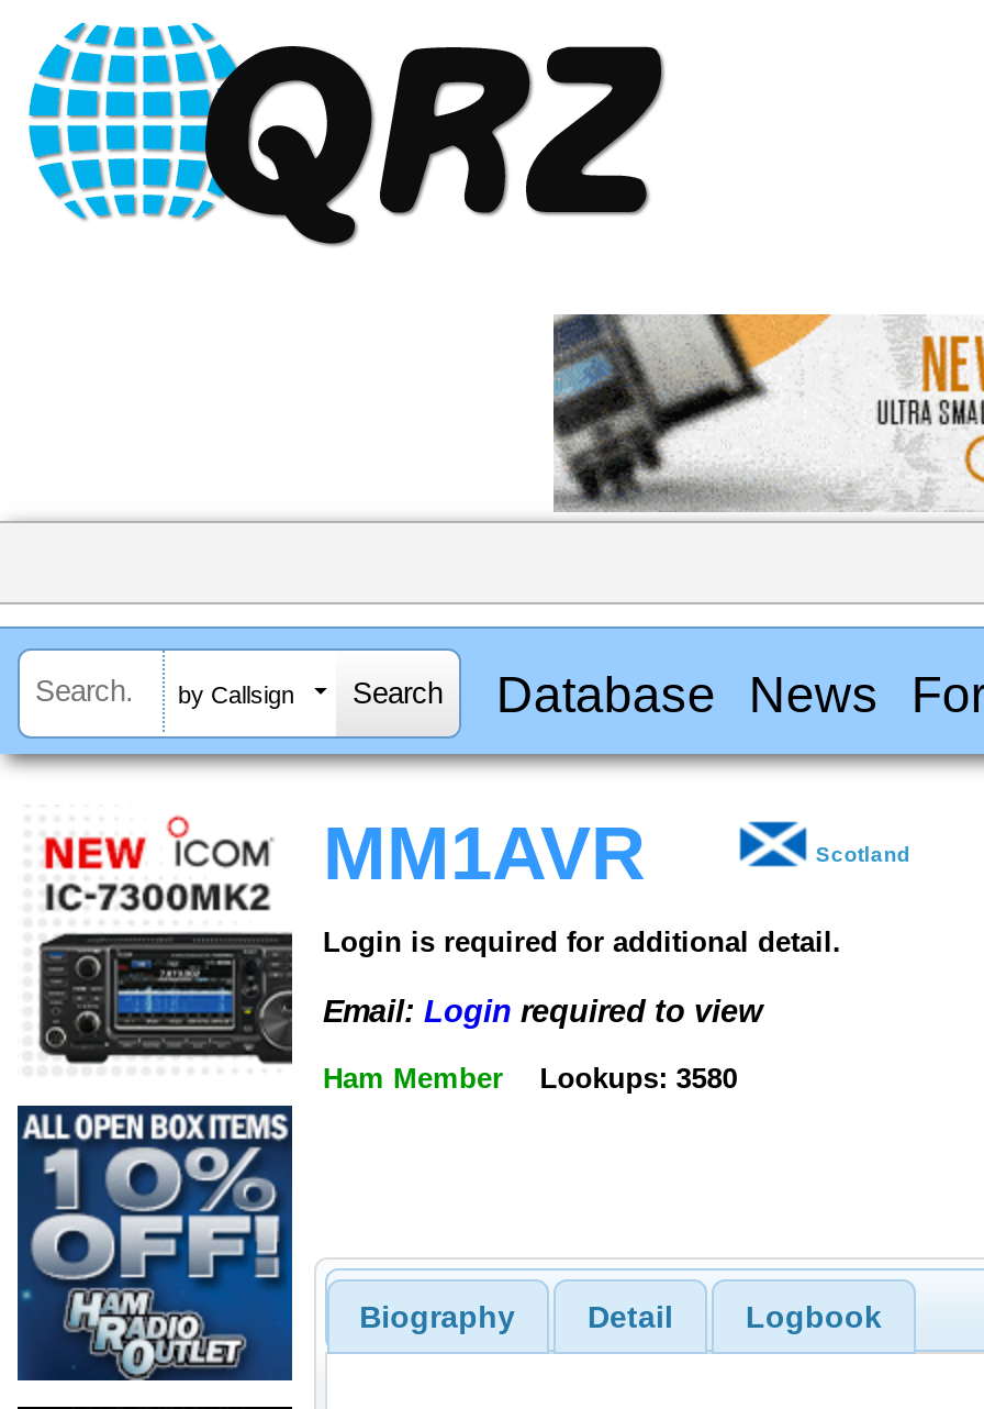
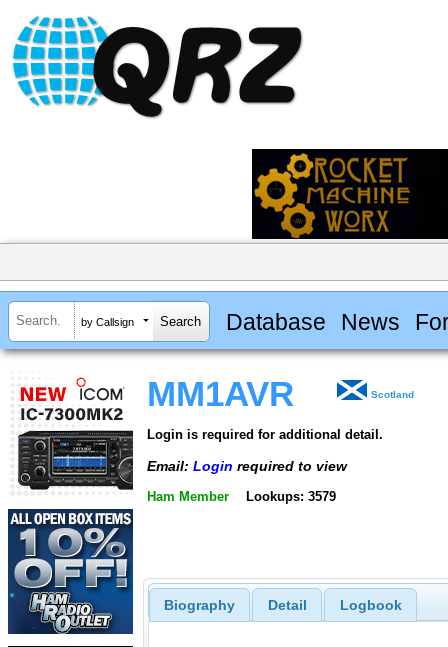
- [image]
+ [image]

- Ham Member Lookups: 3580
+ Ham Member Lookups: 3579
